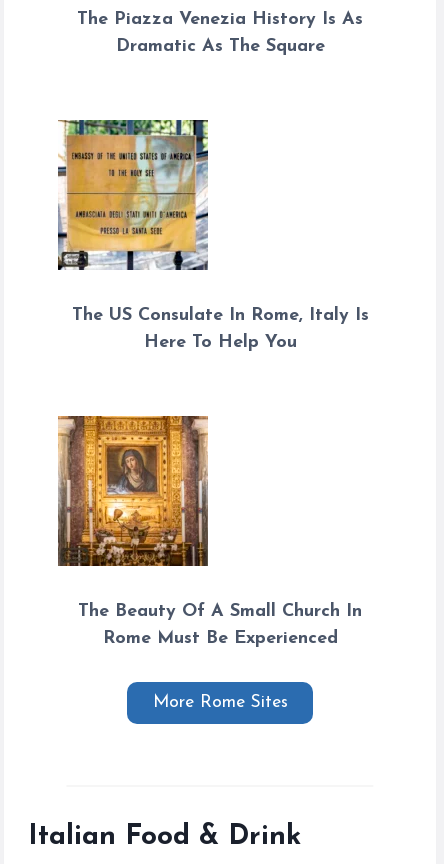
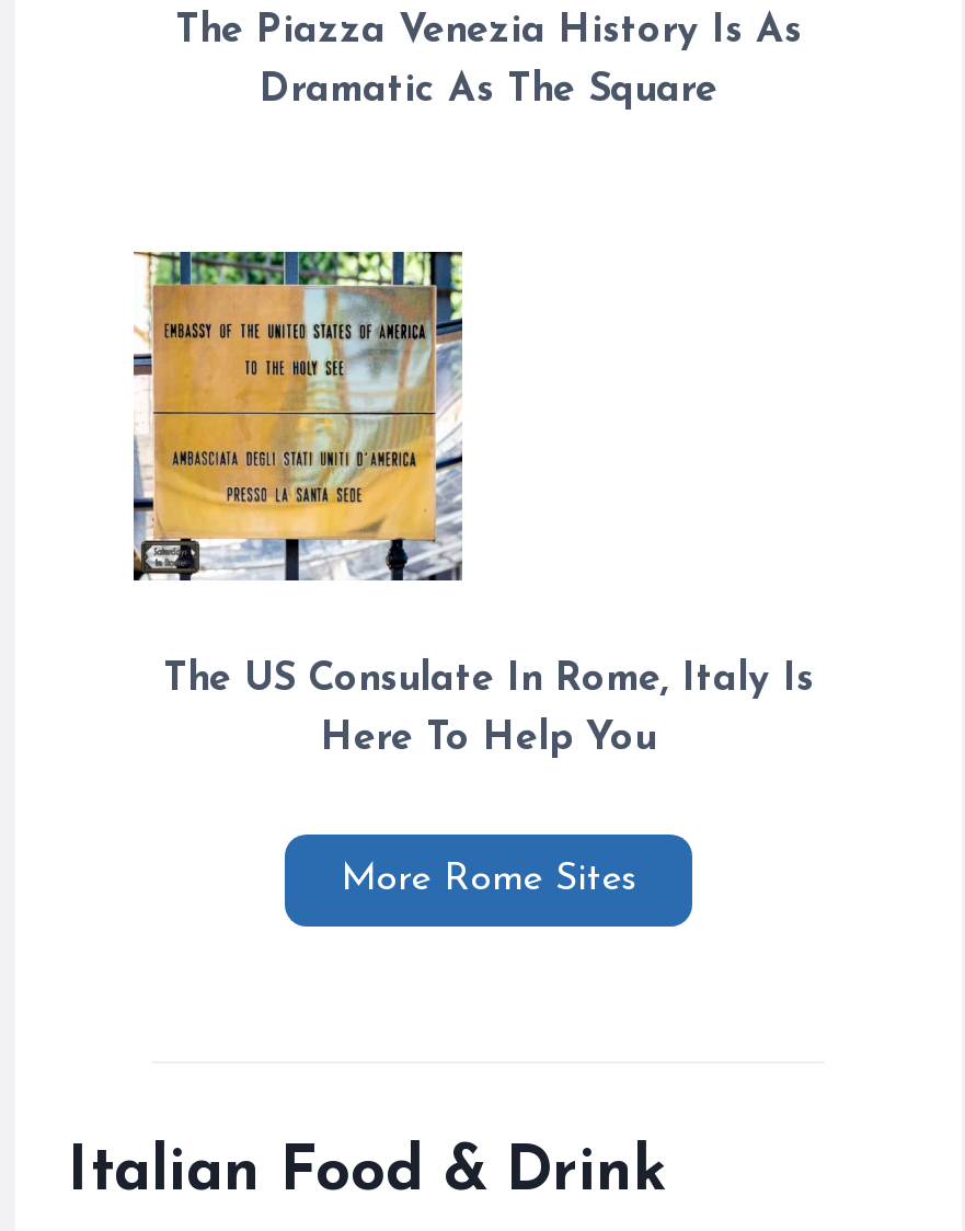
- [image]
- The Beauty Of A Small Church In
- Rome Must Be Experienced
